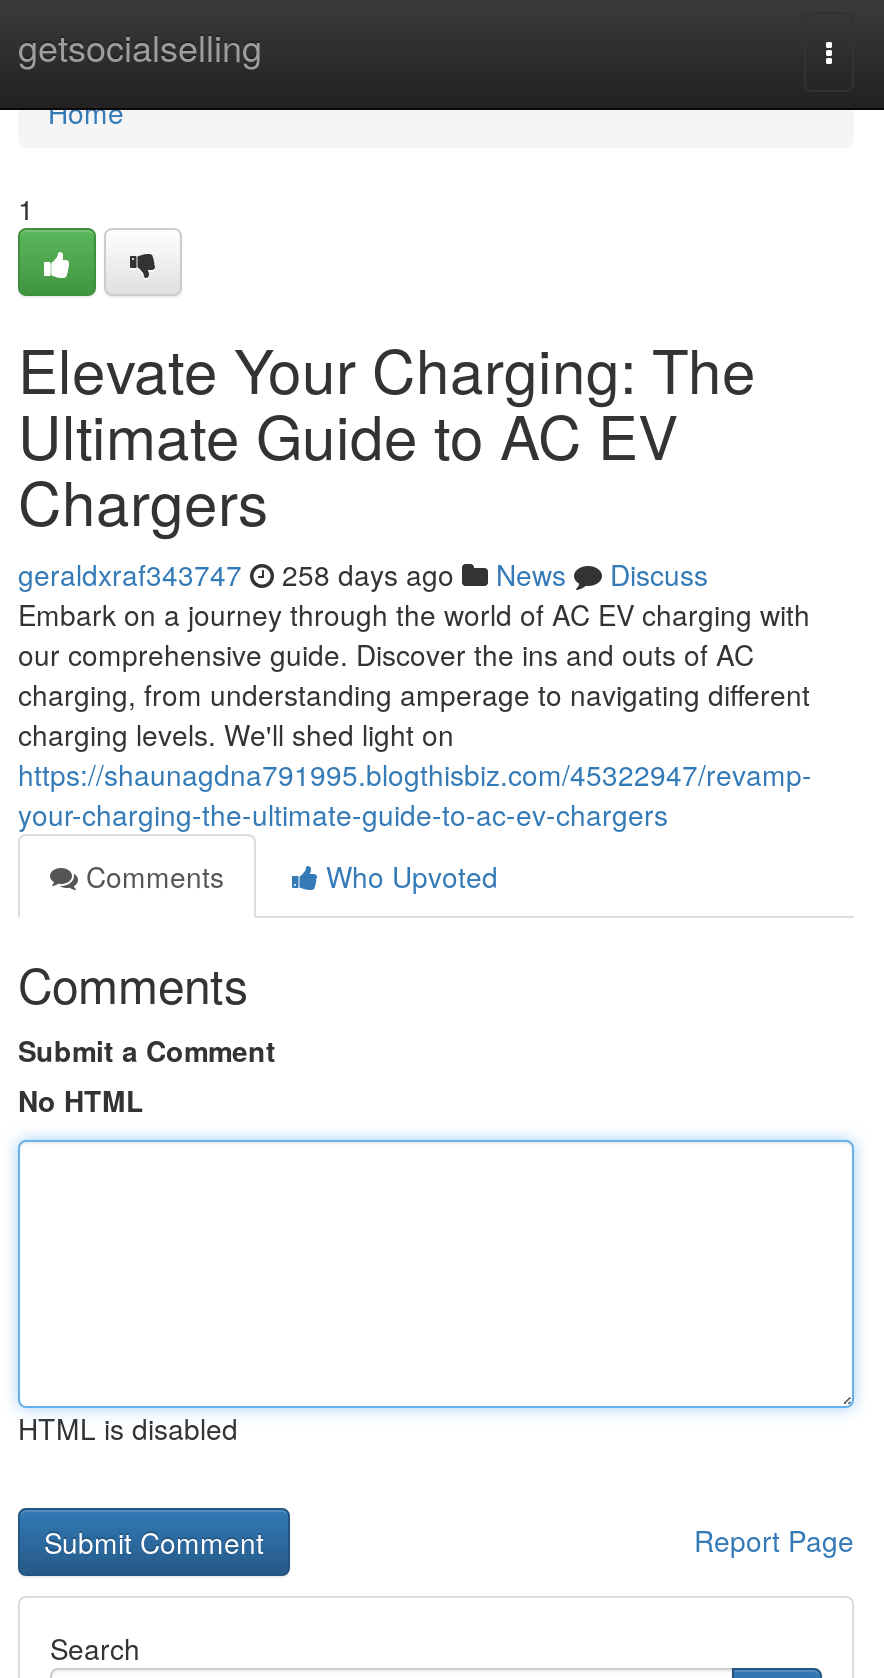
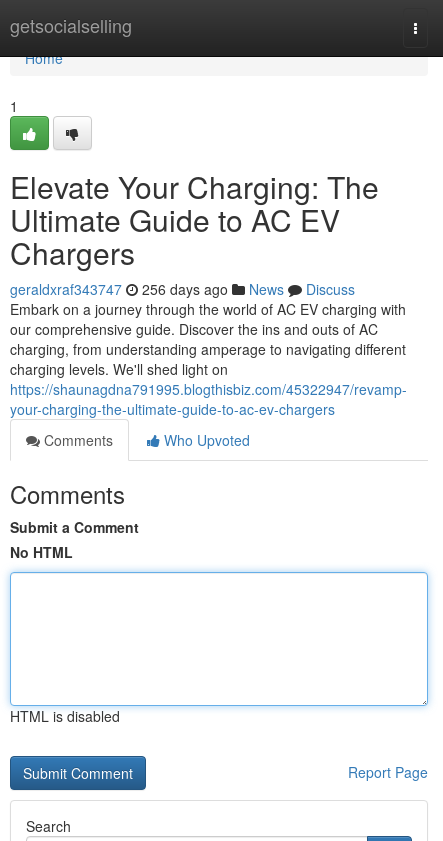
- geraldxraf343747 258 days ago News Discuss
+ geraldxraf343747 256 days ago News Discuss
